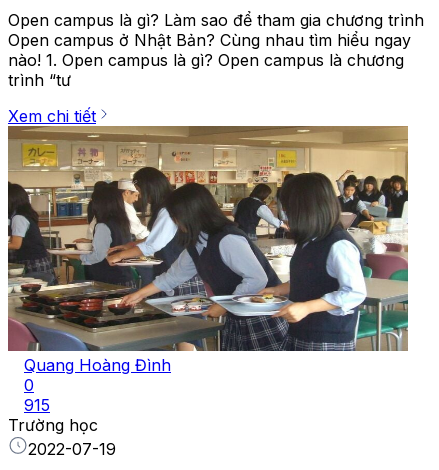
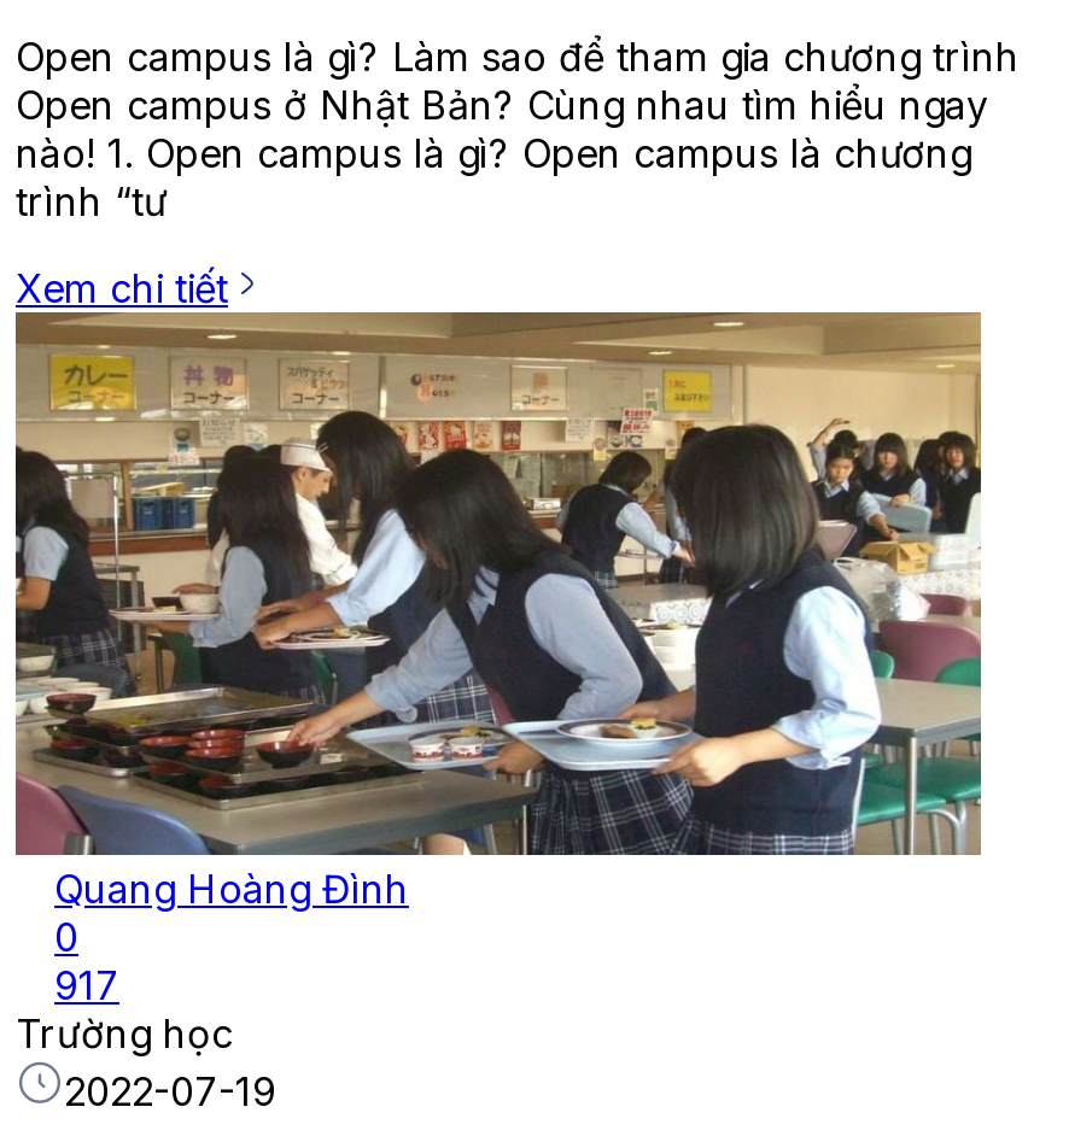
- 915
+ 917
